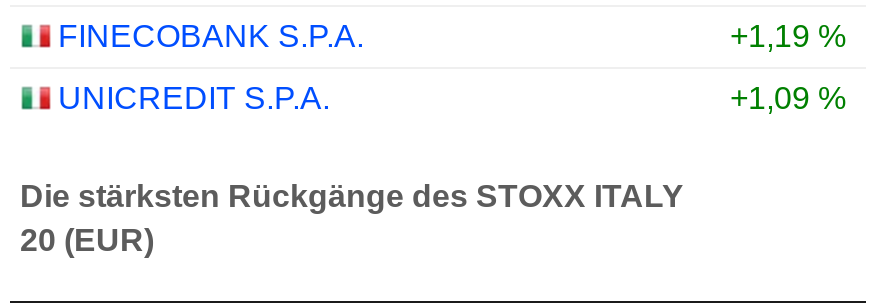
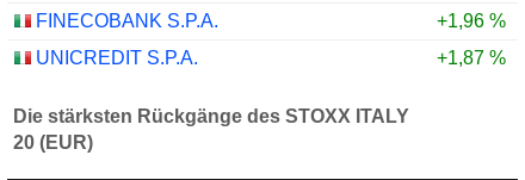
- +1,19 %
+ +1,96 %

- +1,09 %
+ +1,87 %
